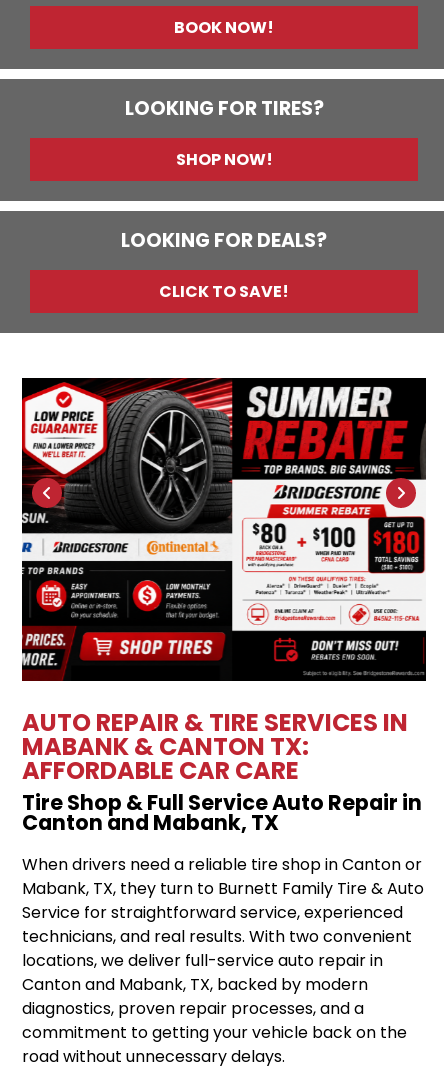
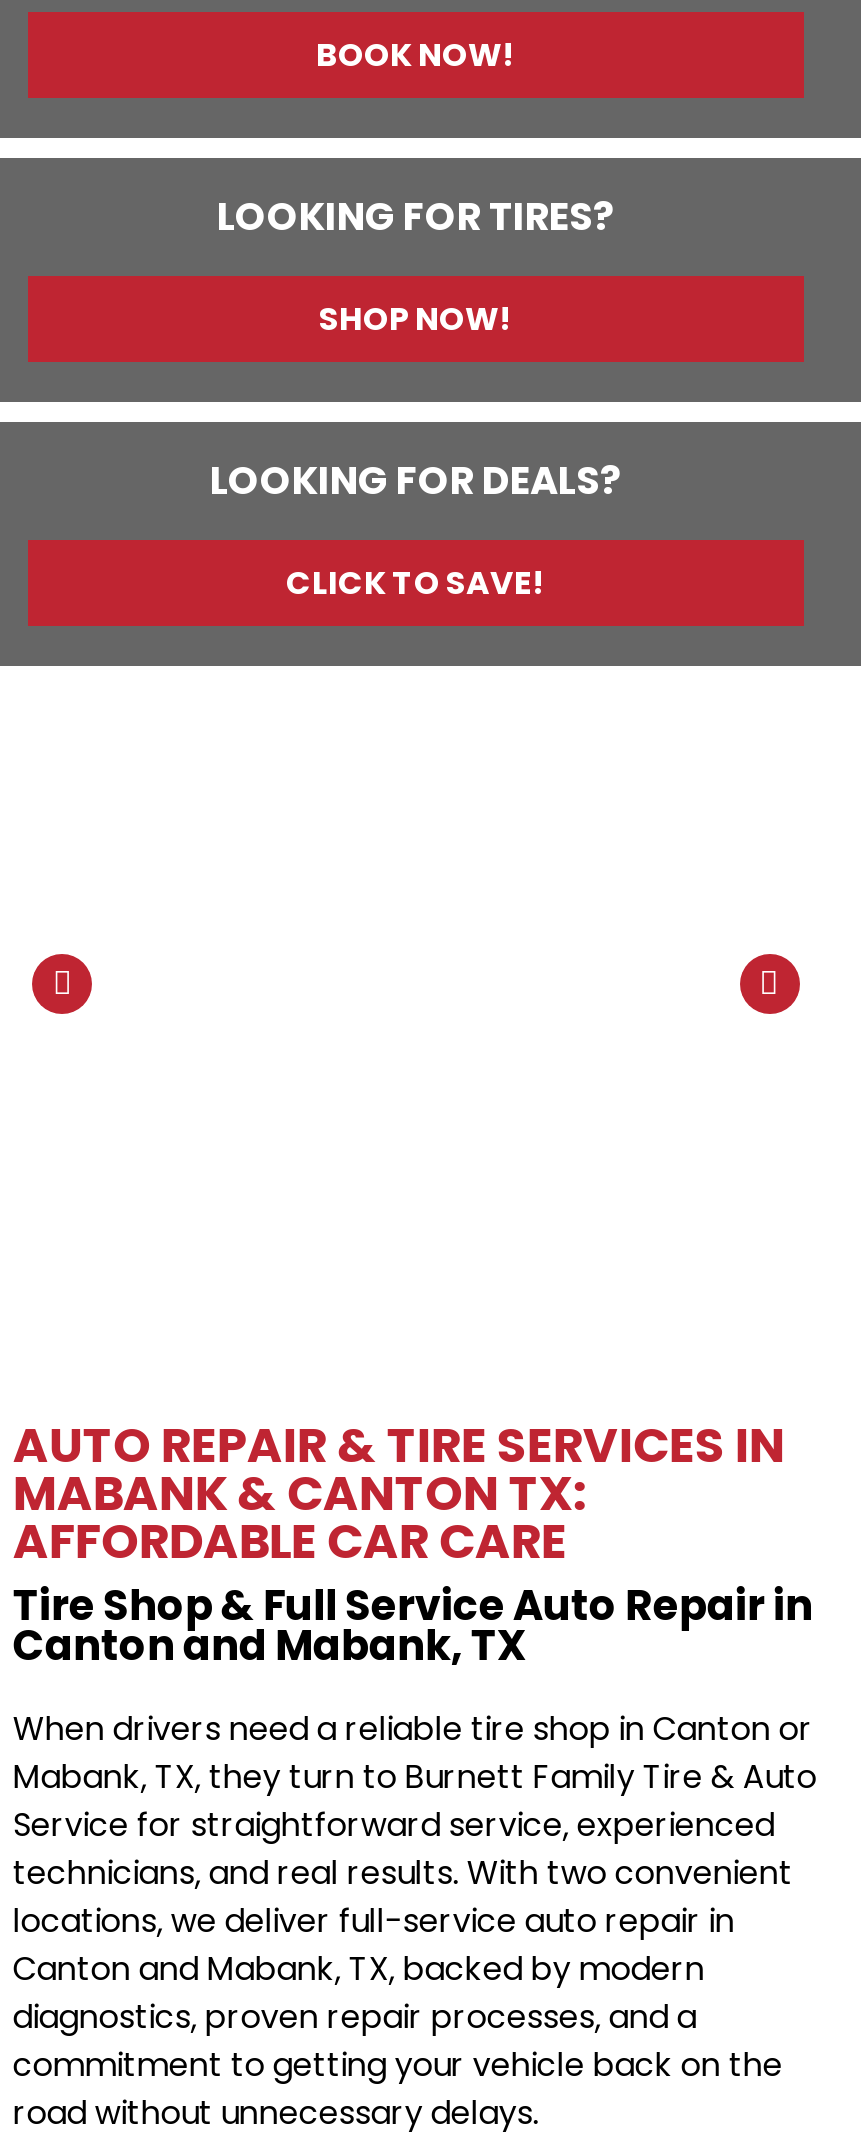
- [image]
